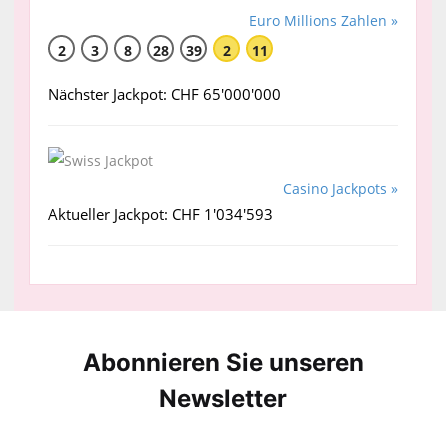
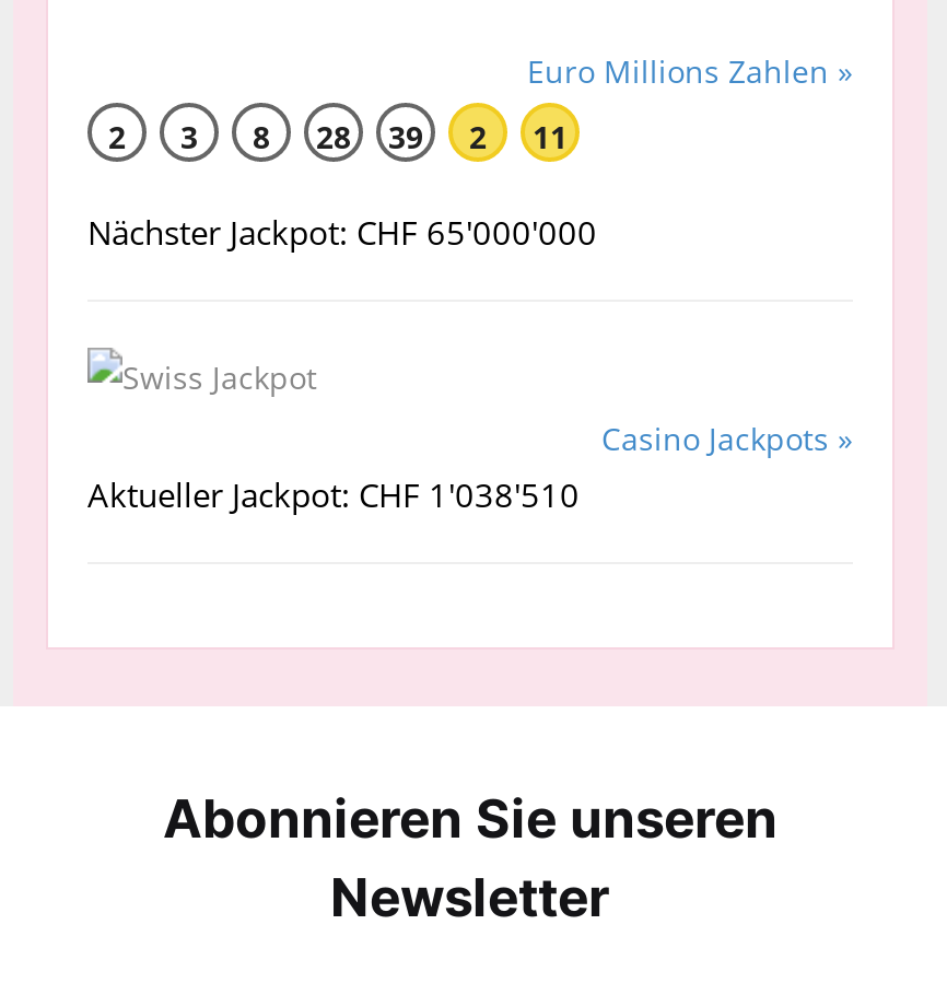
- Aktueller Jackpot: CHF 1'034'593
+ Aktueller Jackpot: CHF 1'038'510
